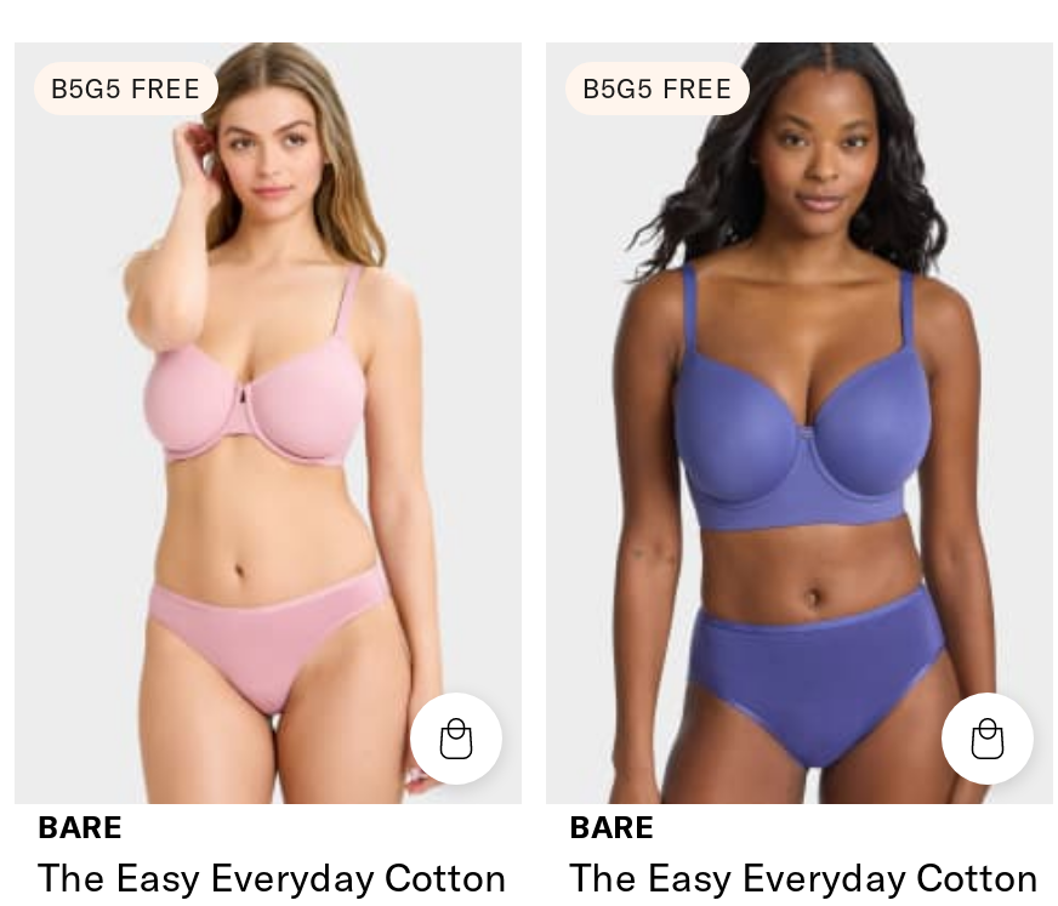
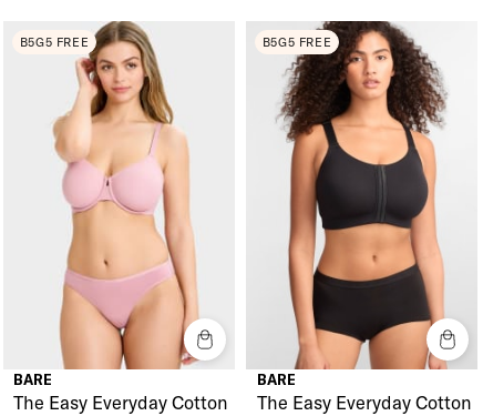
- [image]
+ [image]
